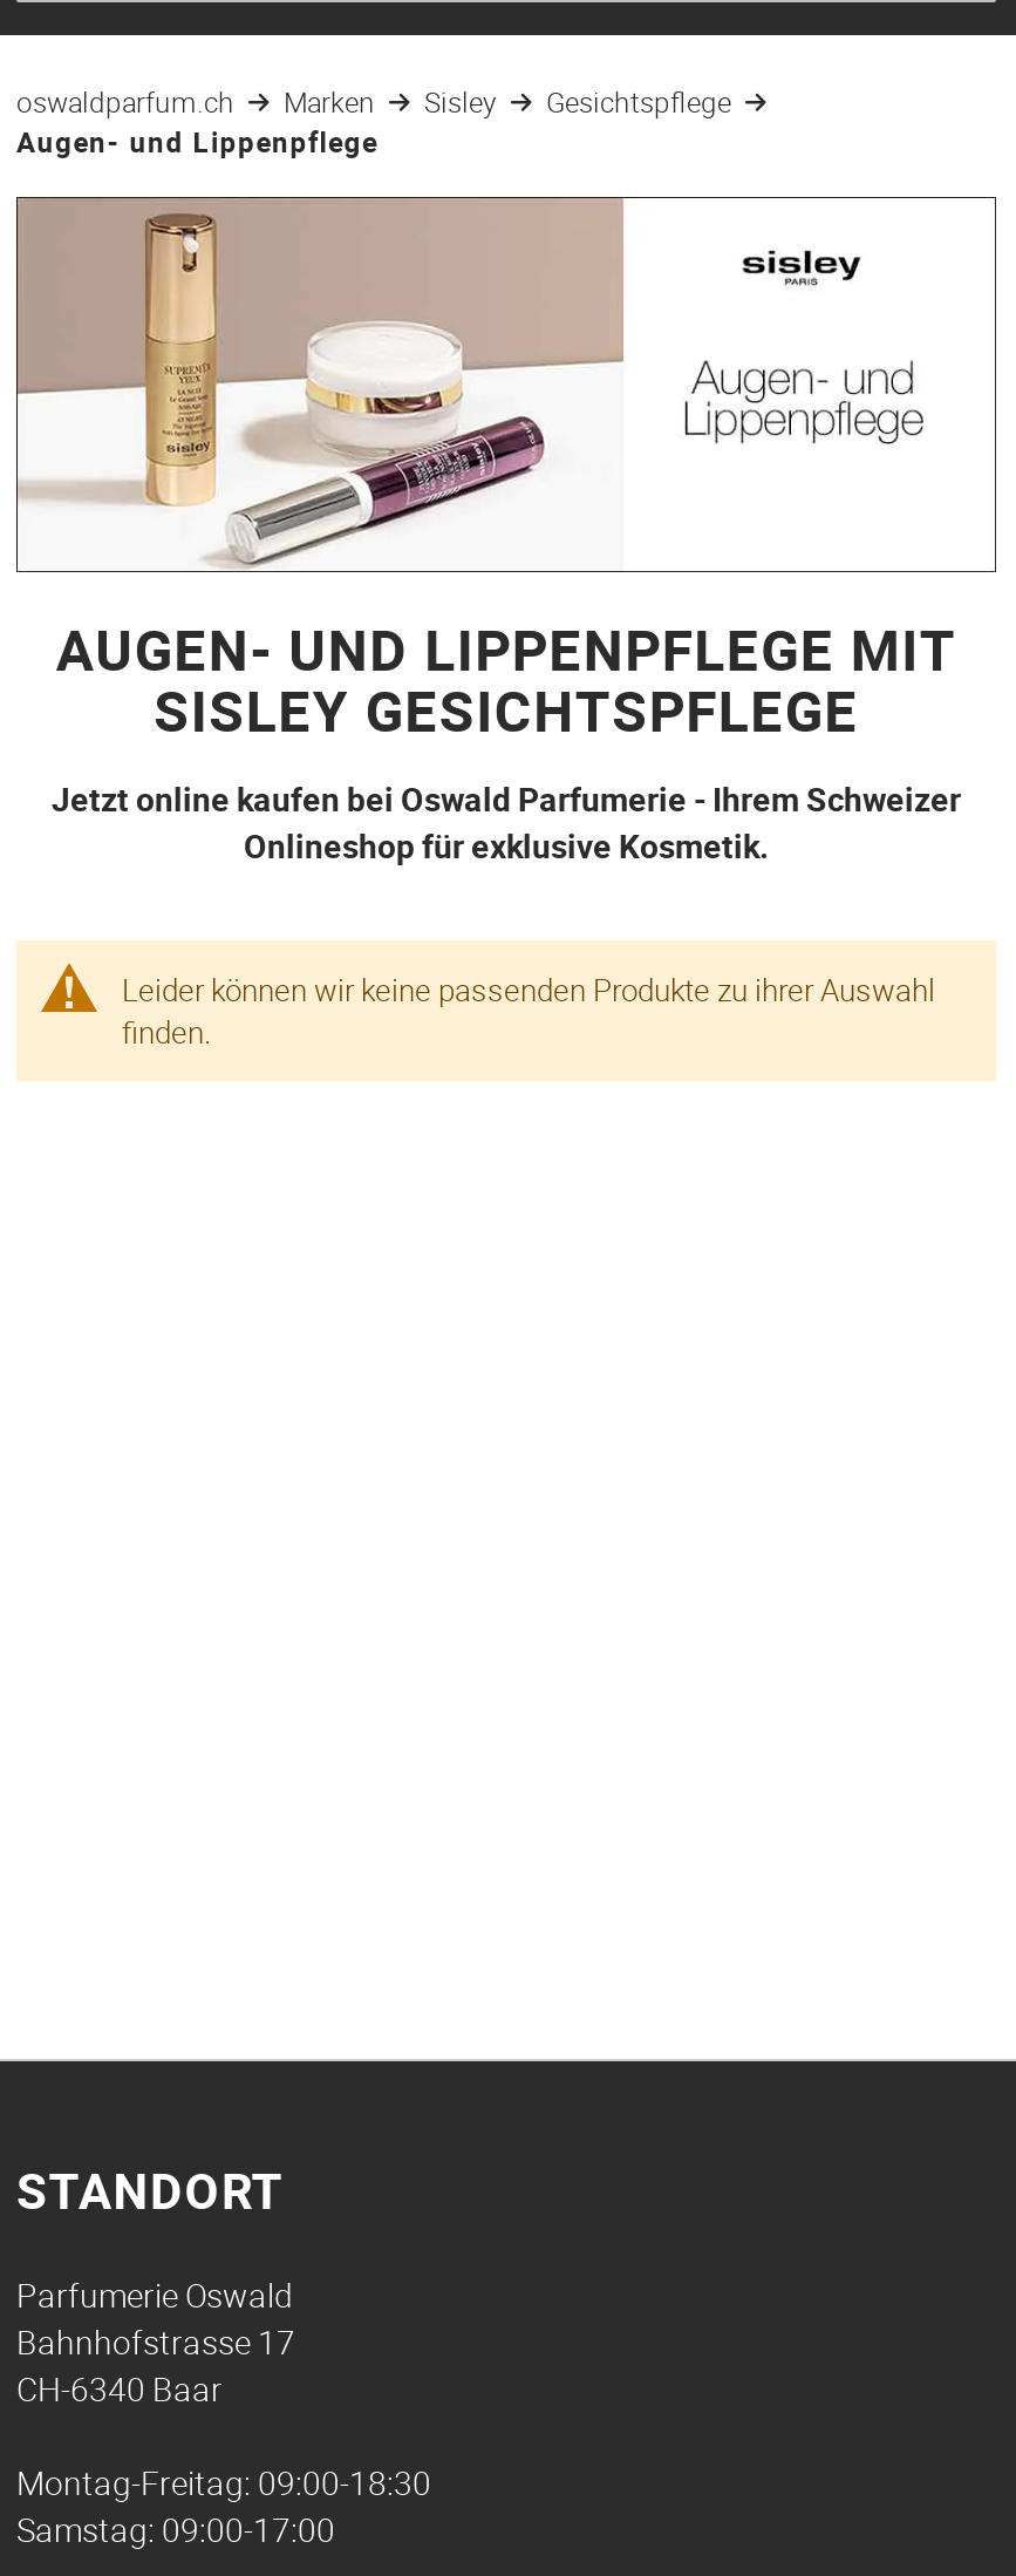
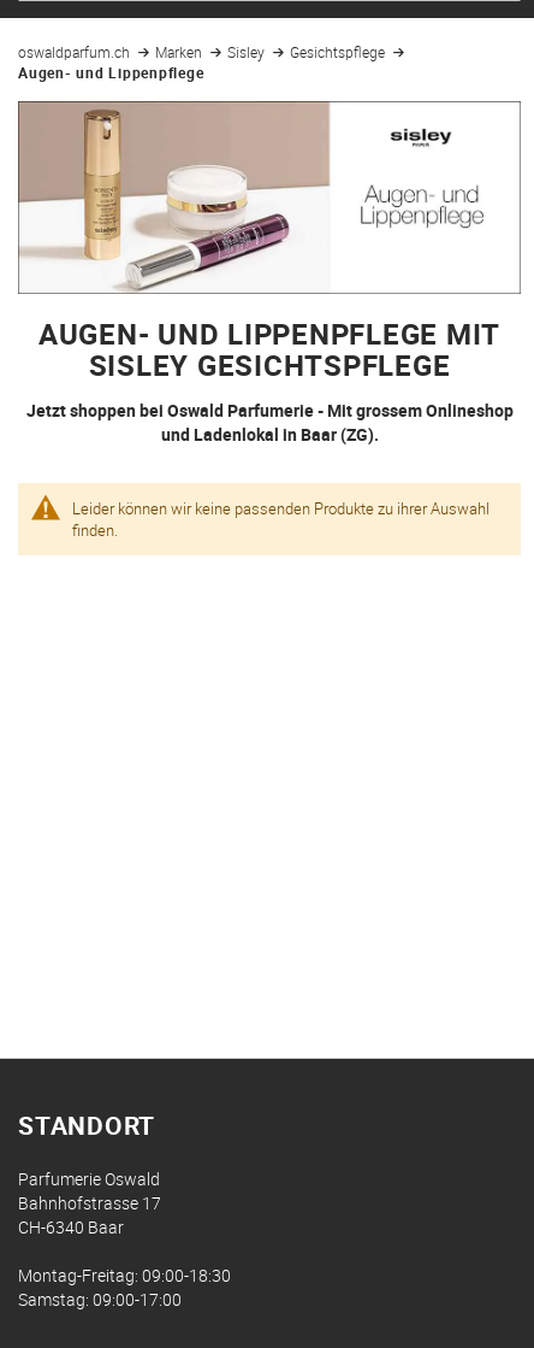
- Jetzt online kaufen bei Oswald Parfumerie - Ihrem Schweizer
- Onlineshop für exklusive Kosmetik.
+ Jetzt shoppen bei Oswald Parfumerie - Mit grossem Onlineshop
+ und Ladenlokal in Baar (ZG).
